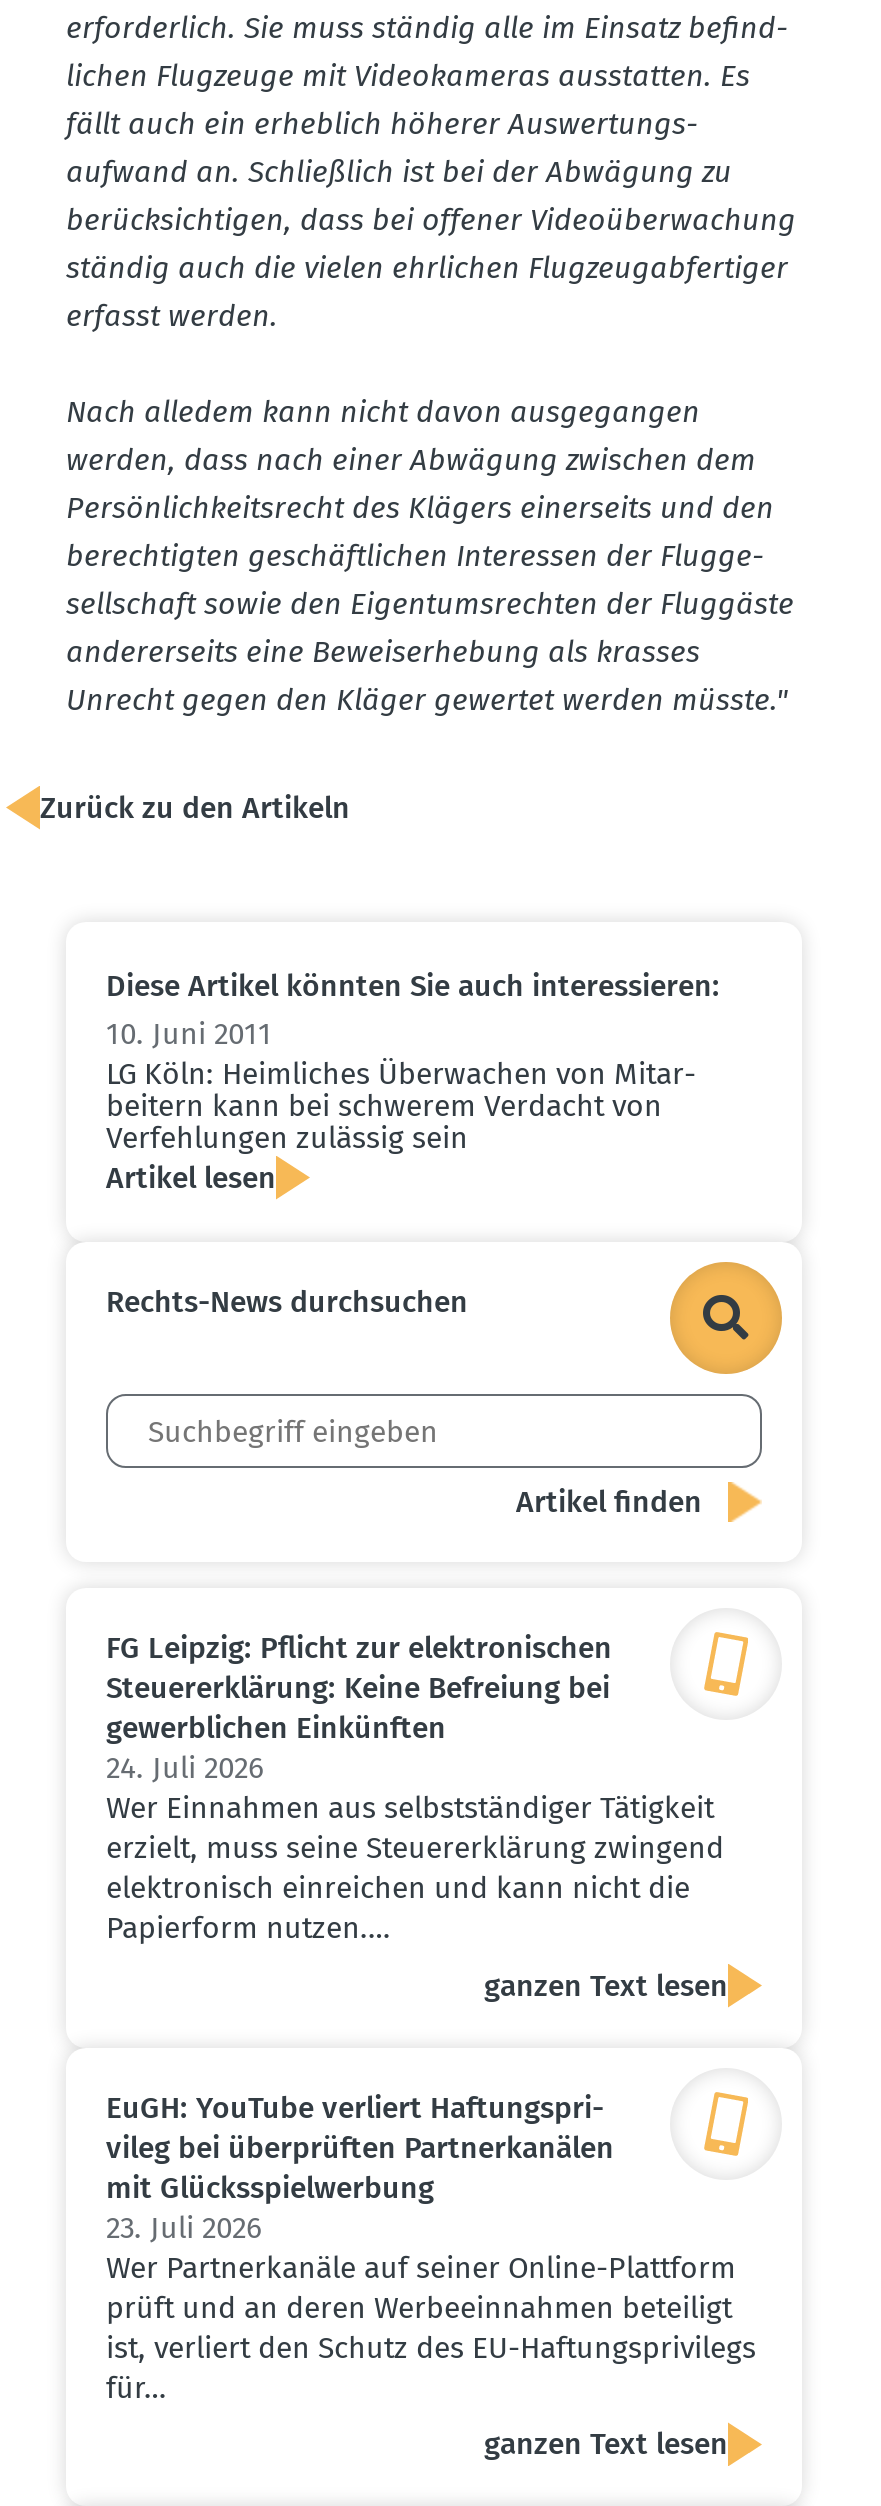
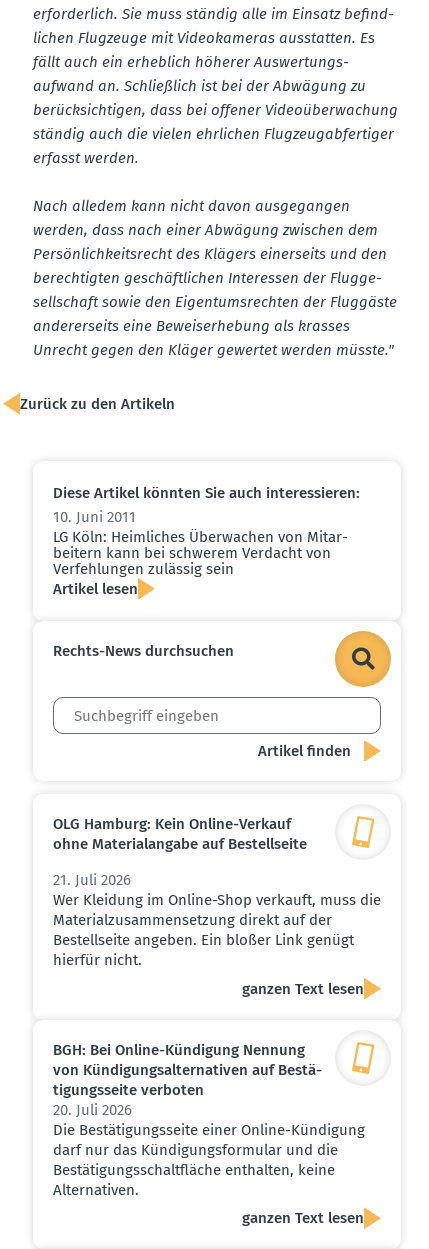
- FG Leipzig: Pflicht zur elektronischen
- Steuererklärung: Keine Befreiung bei
- gewerblichen Einkünften
- 24. Juli 2026
- Wer Einnahmen aus selbstständiger Tätigkeit
- erzielt, muss seine Steuererklärung zwingend
- elektronisch einreichen und kann nicht die
- Papierform nutzen.…
+ OLG Hamburg: Kein Online-Verkauf
+ ohne Materialangabe auf Bestellseite
+ 21. Juli 2026
+ Wer Kleidung im Online-Shop verkauft, muss die
+ Materialzusammensetzung direkt auf der
+ Bestellseite angeben. Ein bloßer Link genügt
+ hierfür nicht.

- EuGH: YouTube verliert Haftungspri
- vileg bei überprüften Partnerkanälen
- mit Glücksspielwerbung
- 23. Juli 2026
- Wer Partnerkanäle auf seiner Online-Plattform
- prüft und an deren Werbeeinnahmen beteiligt
- ist, verliert den Schutz des EU-Haftungsprivilegs
- für…
+ BGH: Bei Online-Kündigung Nennung
+ von Kündigungsalternativen auf Bestä
+ tigungsseite verboten
+ 20. Juli 2026
+ Die Bestätigungsseite einer Online-Kündigung
+ darf nur das Kündigungsformular und die
+ Bestätigungsschaltfläche enthalten, keine
+ Alternativen.
